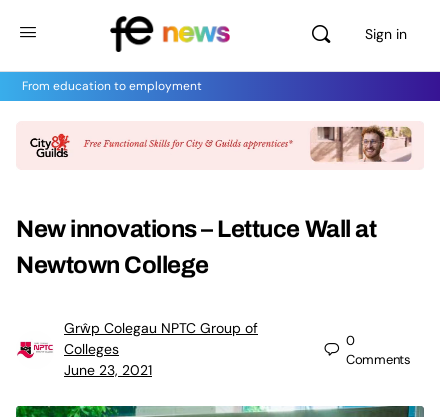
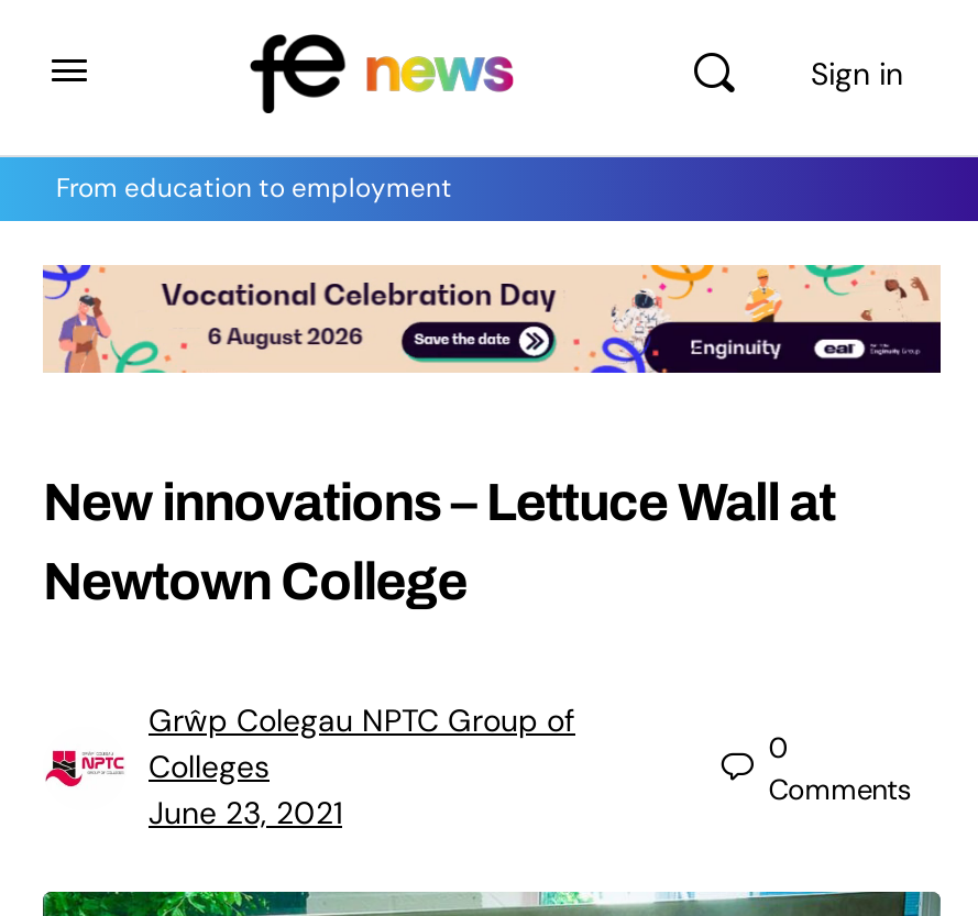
- [image]
+ [image]
